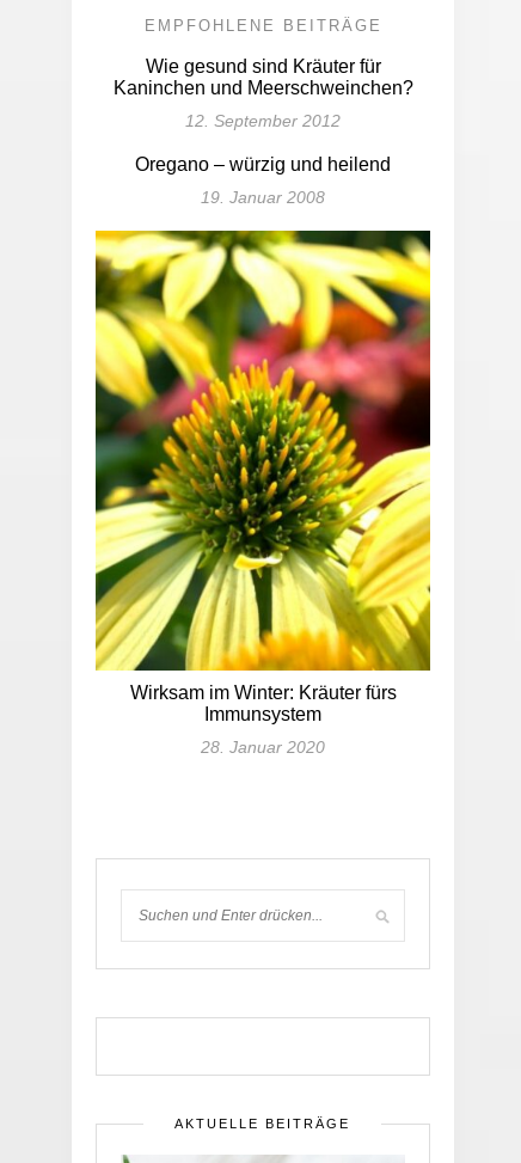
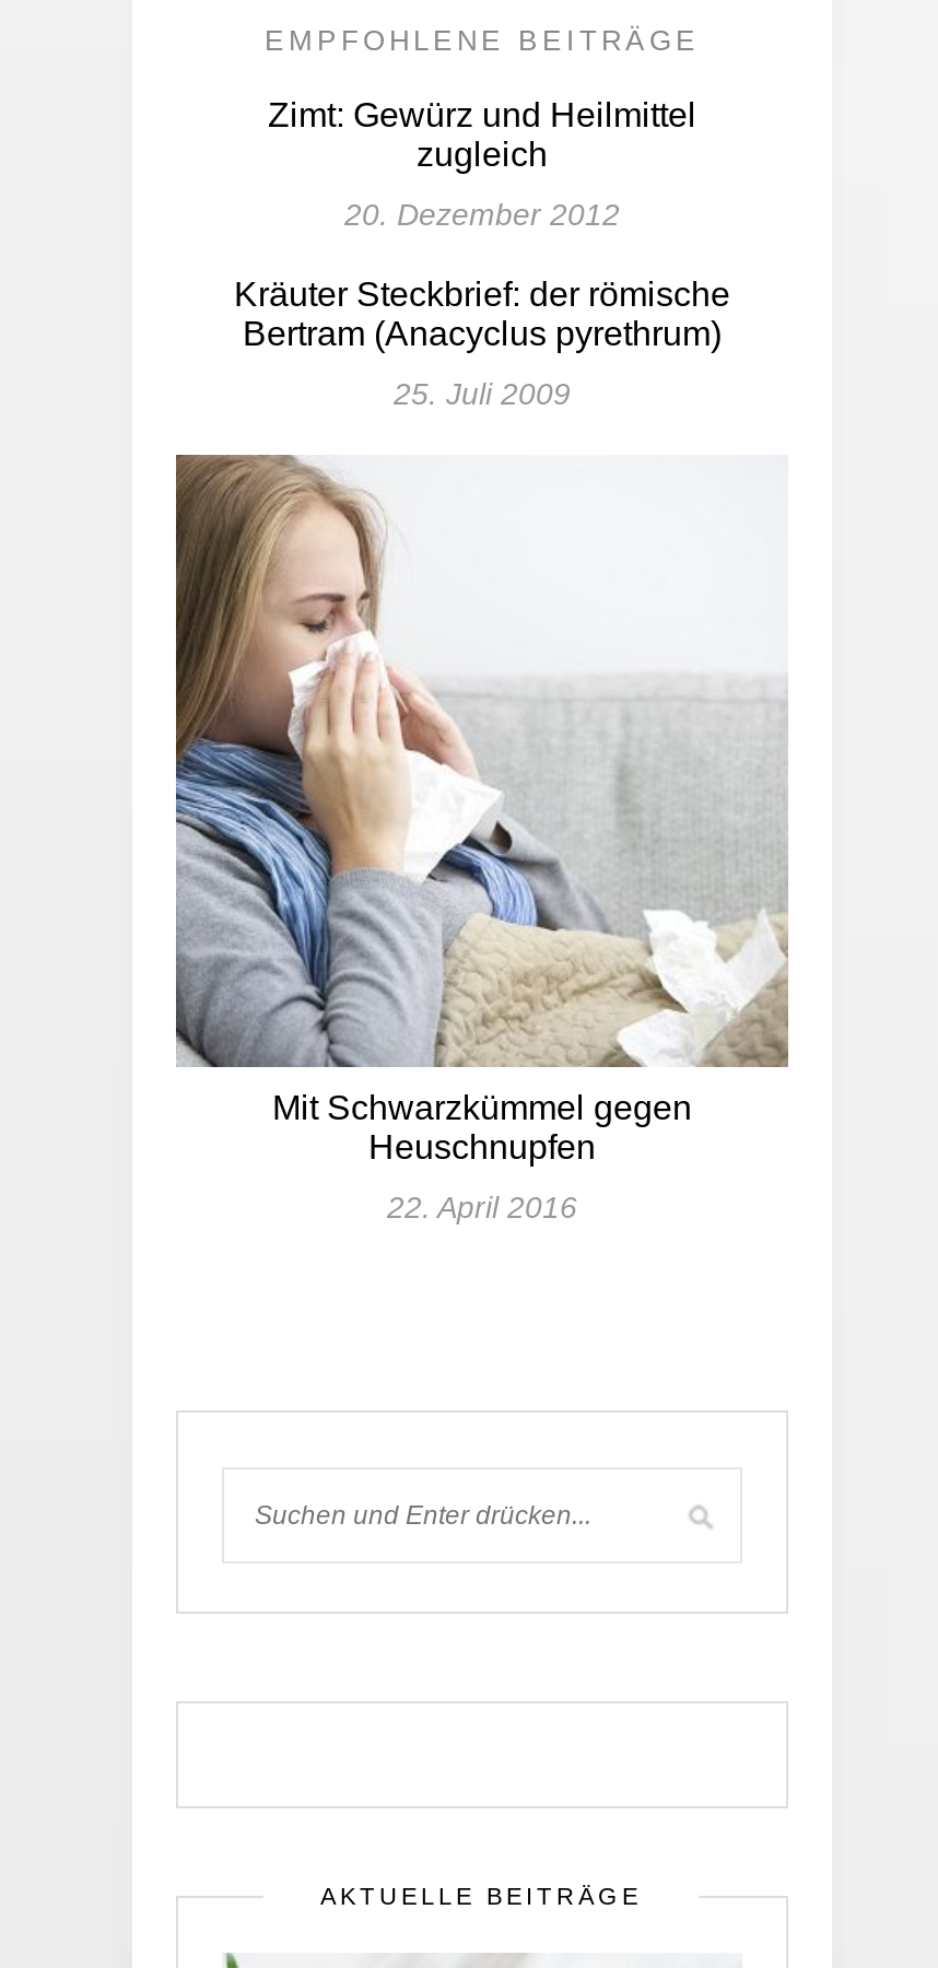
- Wie gesund sind Kräuter für
- Kaninchen und Meerschweinchen?
+ Zimt: Gewürz und Heilmittel
+ zugleich

- 12. September 2012
+ 20. Dezember 2012

- Oregano – würzig und heilend
+ Kräuter Steckbrief: der römische
+ Bertram (Anacyclus pyrethrum)

- 19. Januar 2008
+ 25. Juli 2009

- [image]
- Wirksam im Winter: Kräuter fürs
- Immunsystem
+ [image]
+ Mit Schwarzkümmel gegen
+ Heuschnupfen

- 28. Januar 2020
+ 22. April 2016
